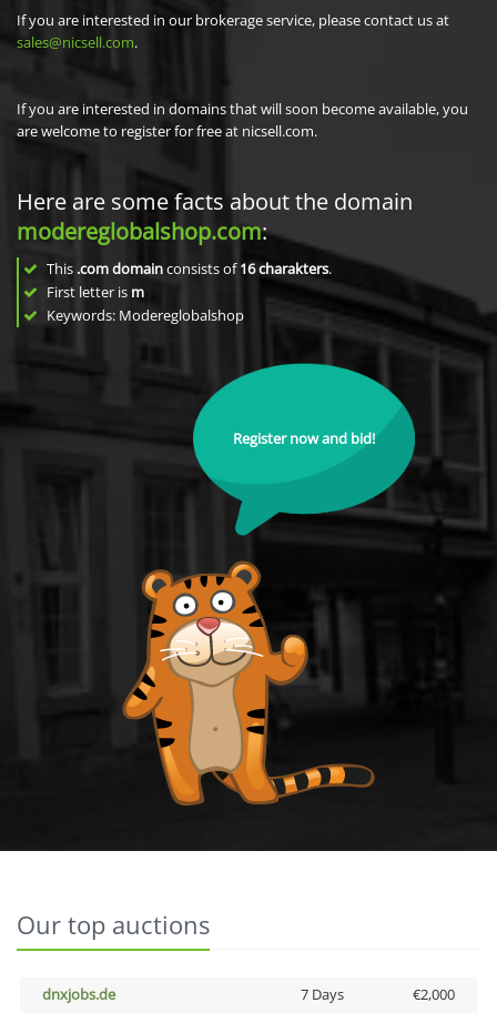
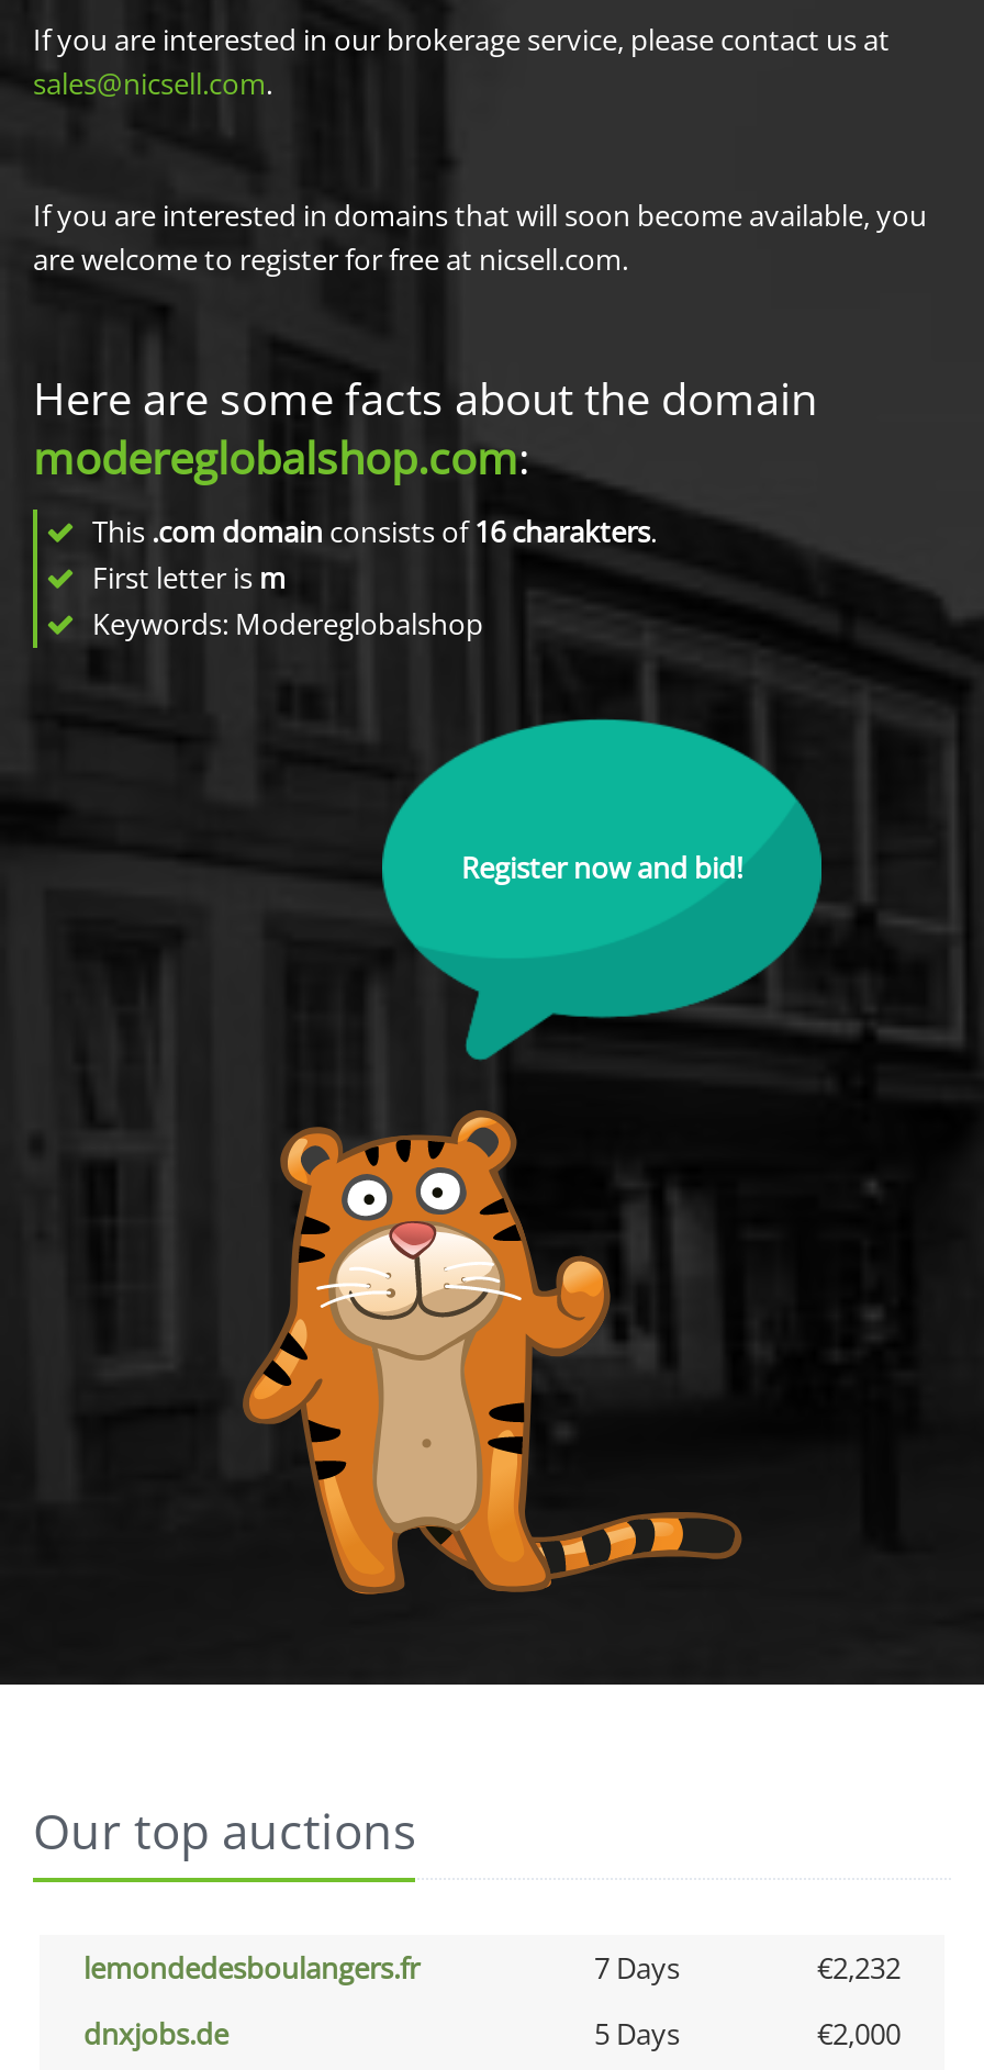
+ lemondedesboulangers.fr
+ 7 Days
+ €2,232

- 7 Days
+ 5 Days
